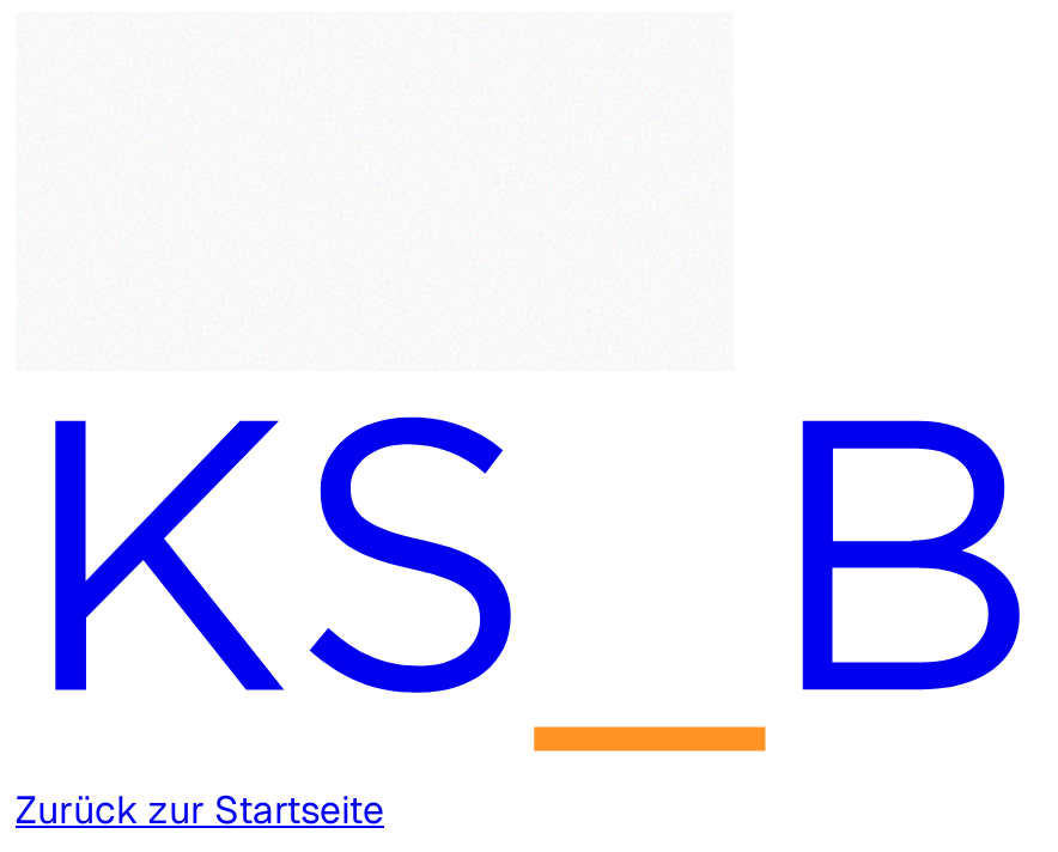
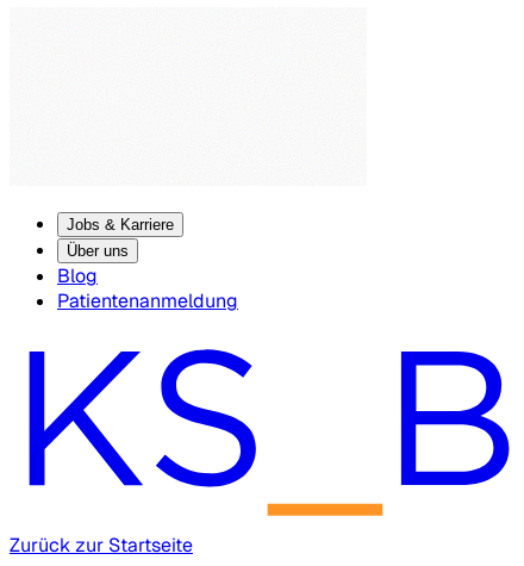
+ Jobs & Karriere
+ Über uns
+ Blog
+ Patientenanmeldung
